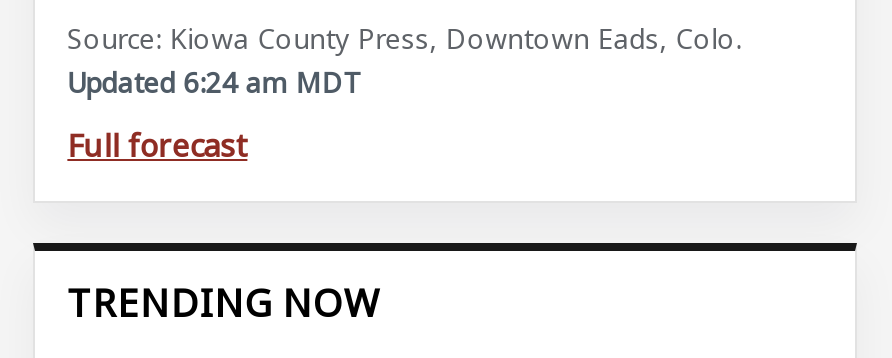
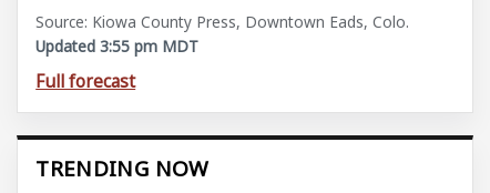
- Updated 6:24 am MDT
+ Updated 3:55 pm MDT
